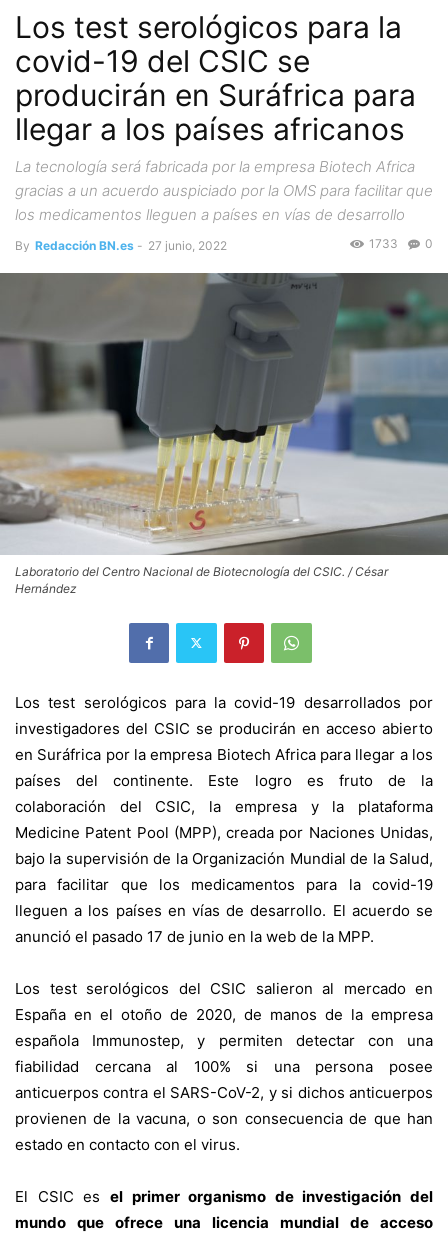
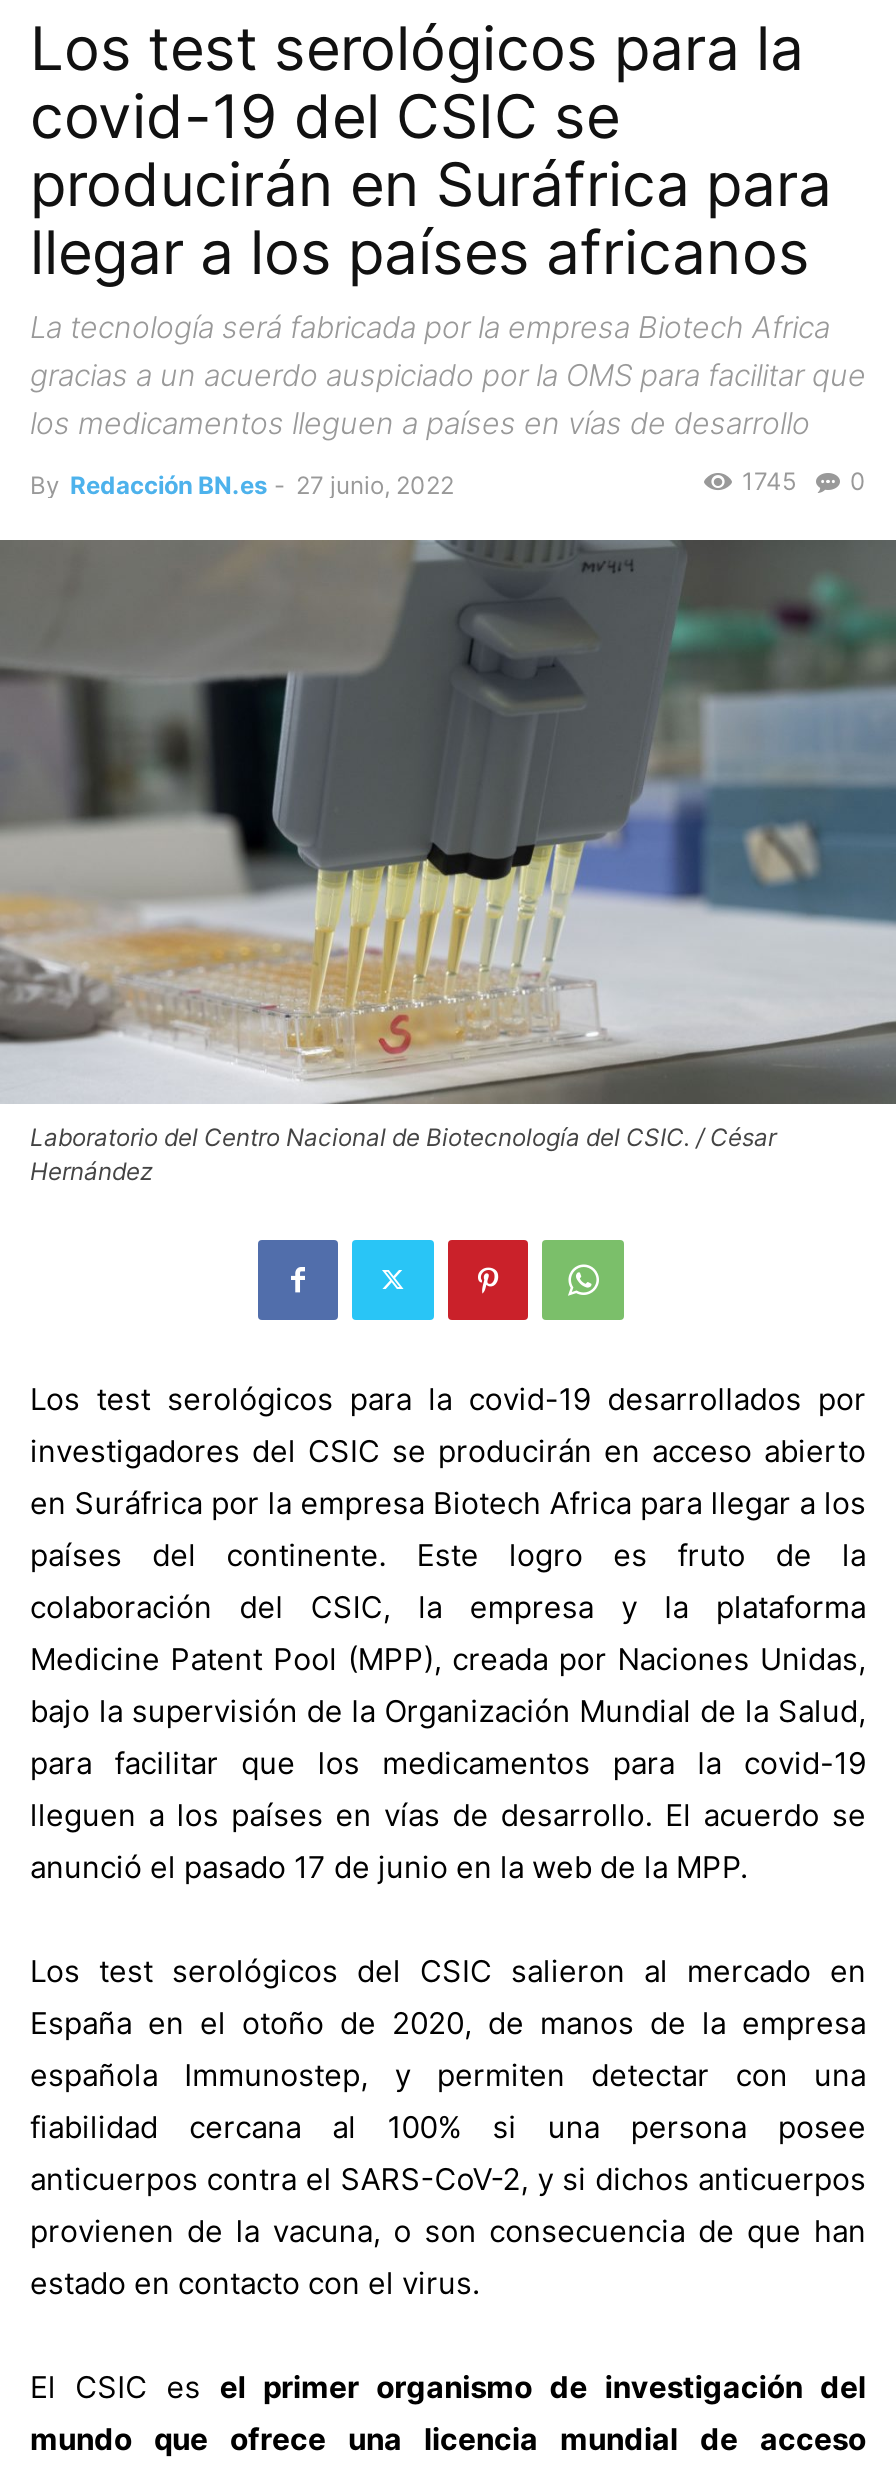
- 1733 0
+ 1745 0
